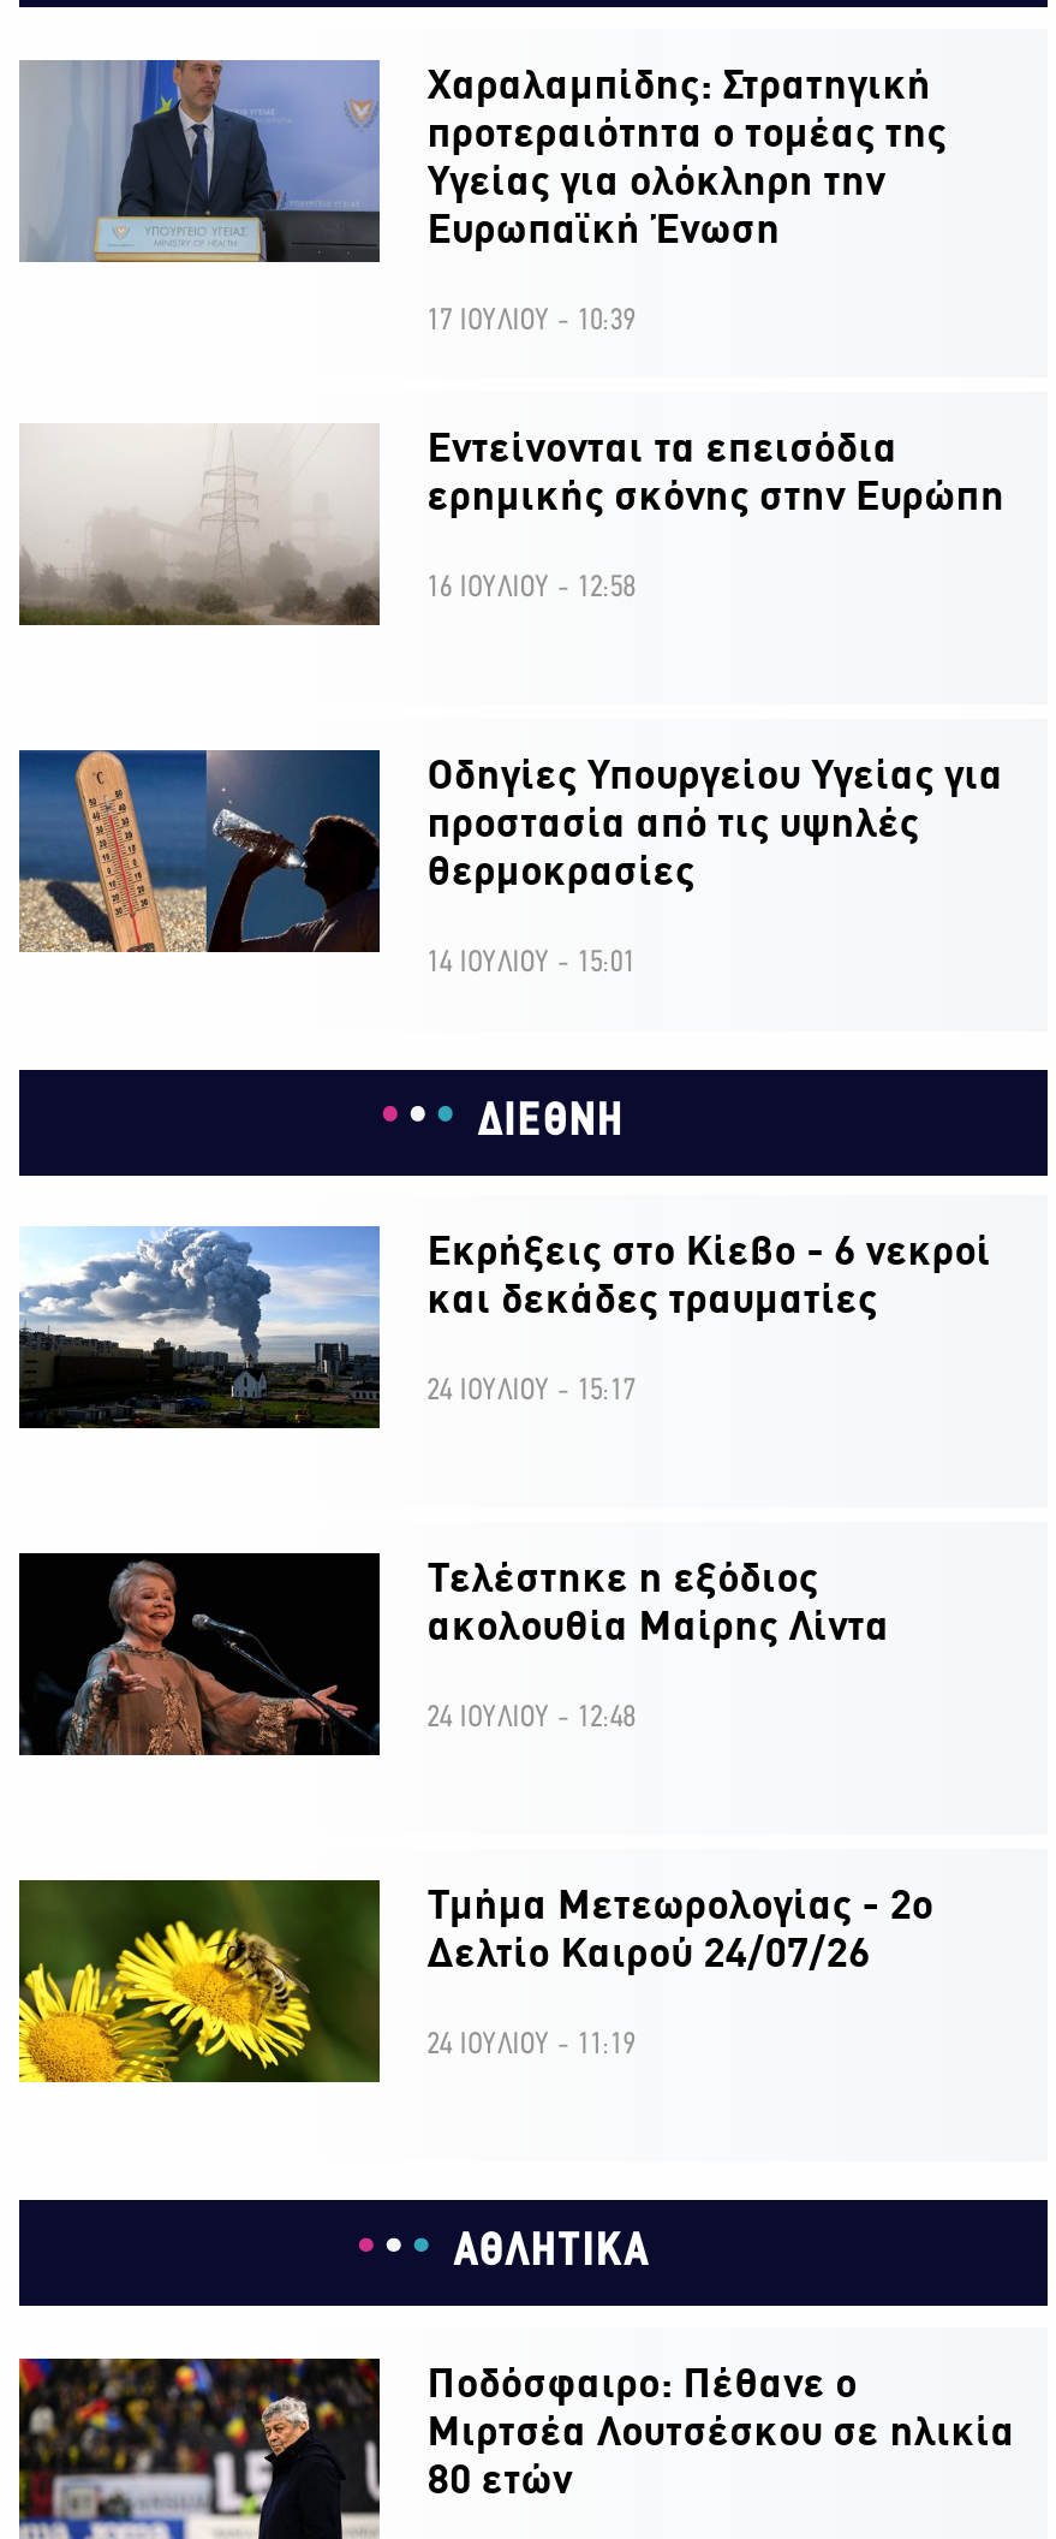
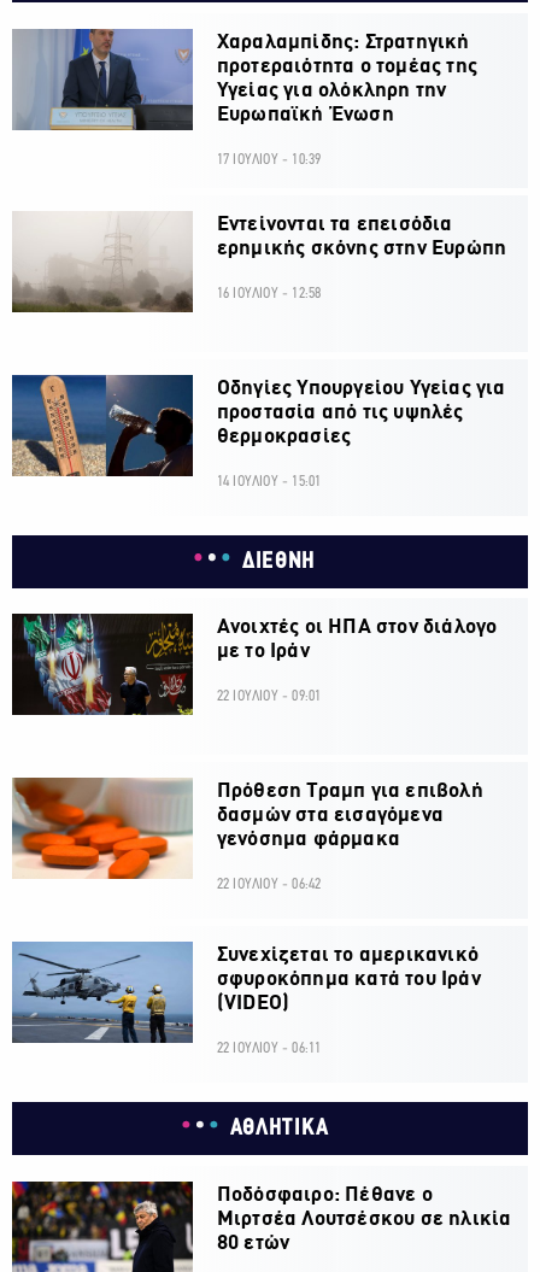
- [image]
- Εκρήξεις στο Κίεβο - 6 νεκροί
- και δεκάδες τραυματίες
+ [image]
+ Ανοιχτές οι ΗΠΑ στον διάλογο
+ με το Ιράν

- 24 ΙΟΥΛΙΟΥ - 15:17
+ 22 ΙΟΥΛΙΟΥ - 09:01

- [image]
- Τελέστηκε η εξόδιος
- ακολουθία Μαίρης Λίντα
+ [image]
+ Πρόθεση Τραμπ για επιβολή
+ δασμών στα εισαγόμενα
+ γενόσημα φάρμακα

- 24 ΙΟΥΛΙΟΥ - 12:48
+ 22 ΙΟΥΛΙΟΥ - 06:42

- [image]
- Τμήμα Μετεωρολογίας - 2ο
- Δελτίο Καιρού 24/07/26
+ [image]
+ Συνεχίζεται το αμερικανικό
+ σφυροκόπημα κατά του Ιράν
+ (VIDEO)

- 24 ΙΟΥΛΙΟΥ - 11:19
+ 22 ΙΟΥΛΙΟΥ - 06:11
